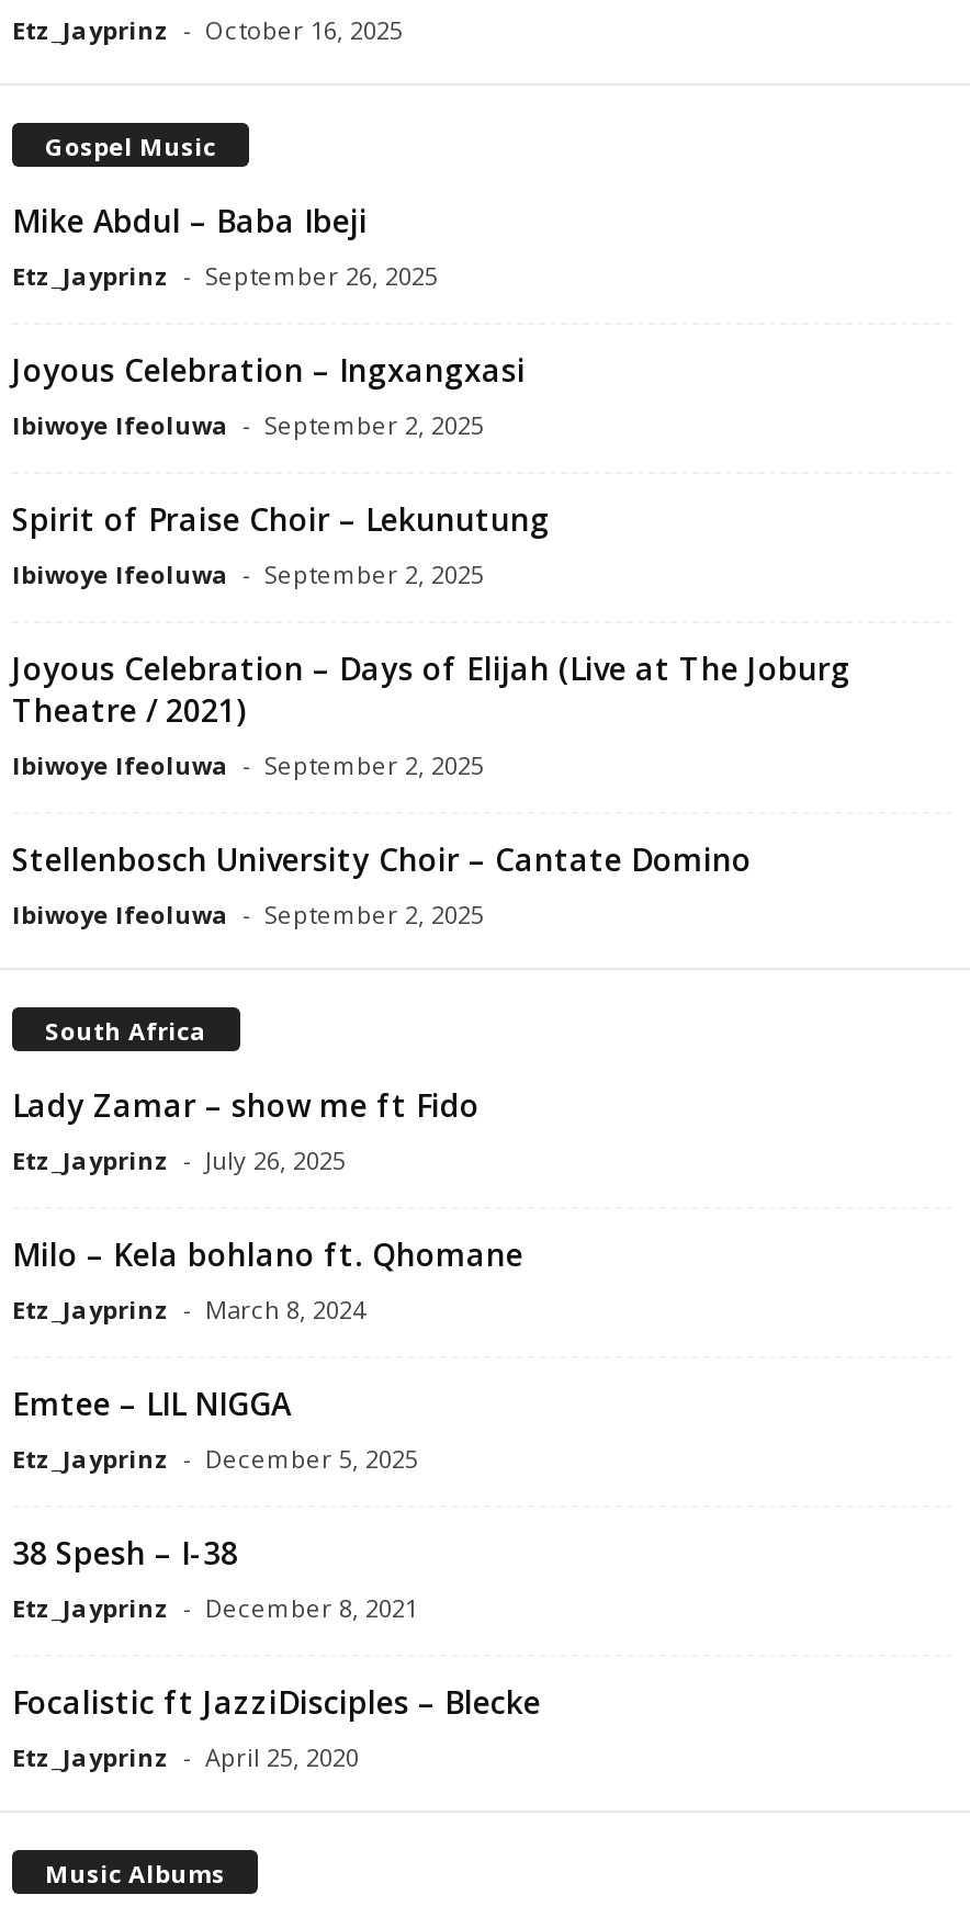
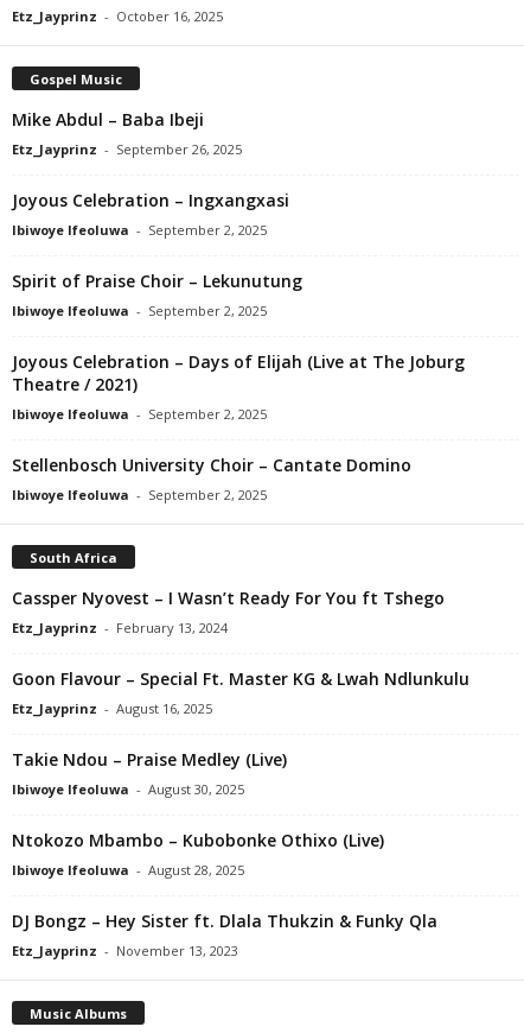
- Lady Zamar – show me ft Fido
- Etz_Jayprinz - July 26, 2025
+ Cassper Nyovest – I Wasn’t Ready For You ft Tshego
+ Etz_Jayprinz - February 13, 2024

- Milo – Kela bohlano ft. Qhomane
- Etz_Jayprinz - March 8, 2024
+ Goon Flavour – Special Ft. Master KG & Lwah Ndlunkulu
+ Etz_Jayprinz - August 16, 2025

- Emtee – LIL NIGGA
- Etz_Jayprinz - December 5, 2025
+ Takie Ndou – Praise Medley (Live)
+ Ibiwoye Ifeoluwa - August 30, 2025

- 38 Spesh – I-38
- Etz_Jayprinz - December 8, 2021
+ Ntokozo Mbambo – Kubobonke Othixo (Live)
+ Ibiwoye Ifeoluwa - August 28, 2025

- Focalistic ft JazziDisciples – Blecke
- Etz_Jayprinz - April 25, 2020
+ DJ Bongz – Hey Sister ft. Dlala Thukzin & Funky Qla
+ Etz_Jayprinz - November 13, 2023
